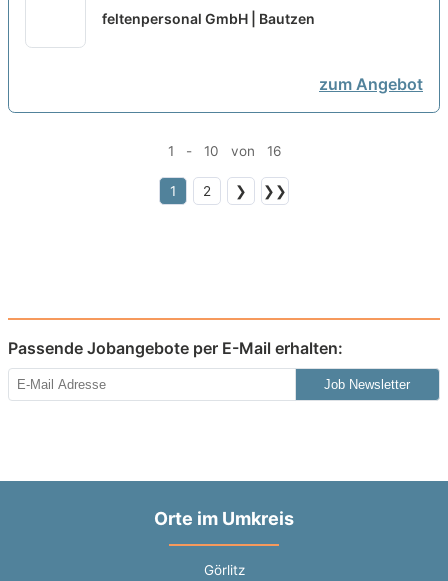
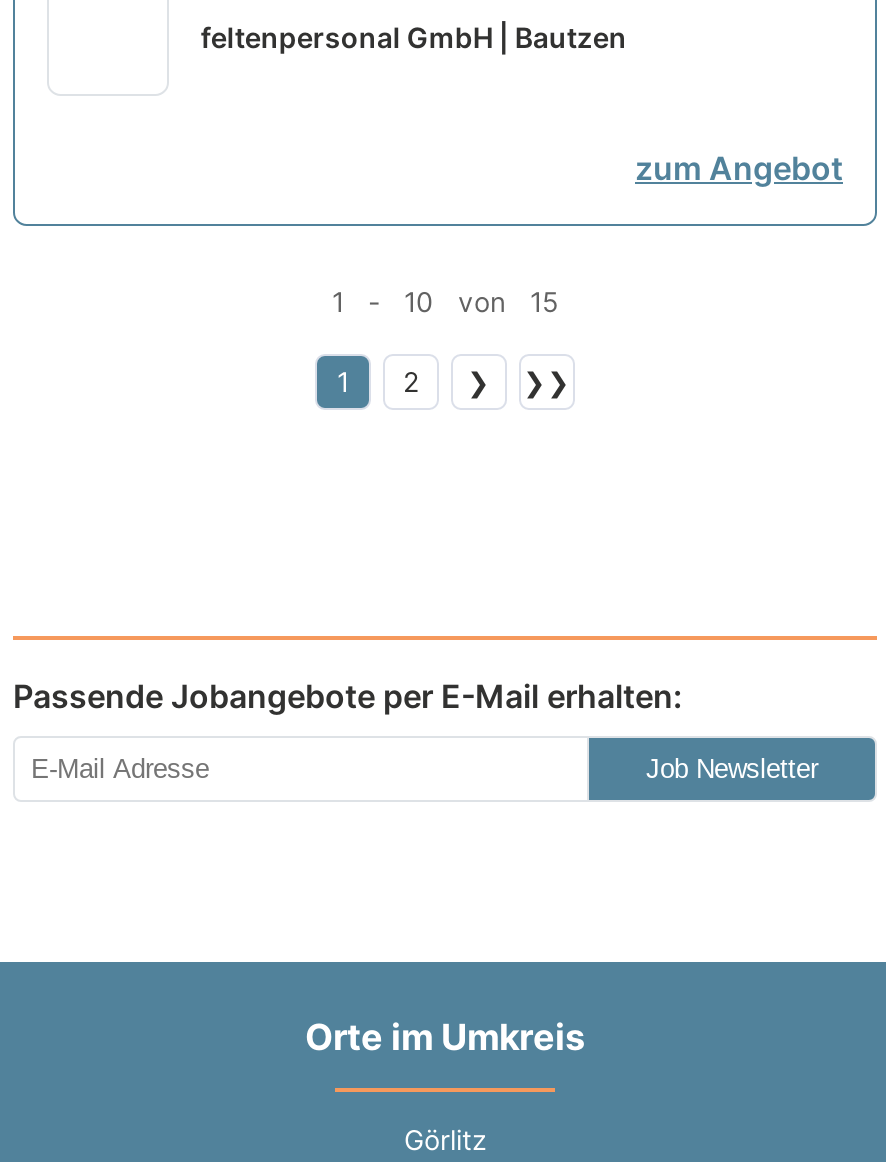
- 1 - 10 von 16
+ 1 - 10 von 15
